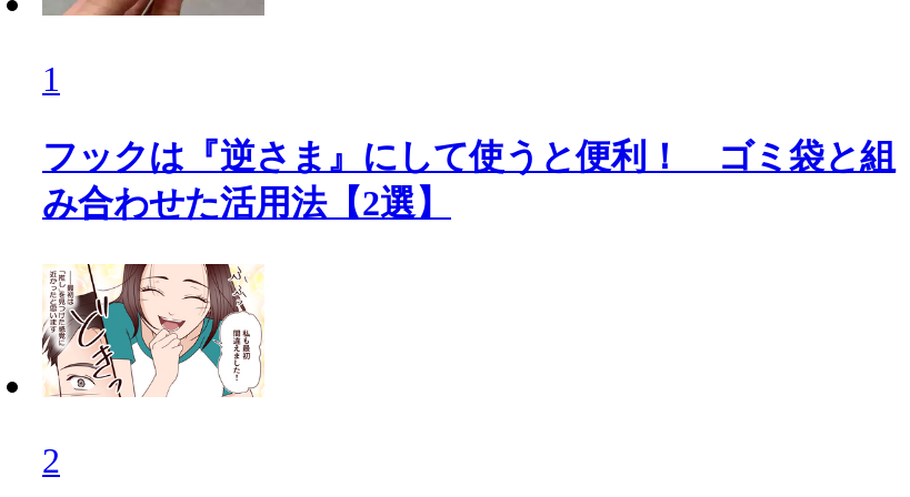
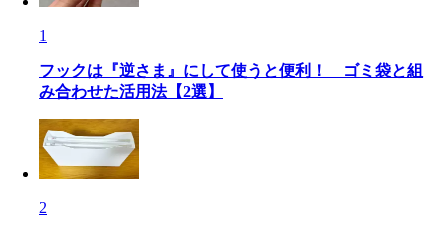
- [image]
+ [image]
